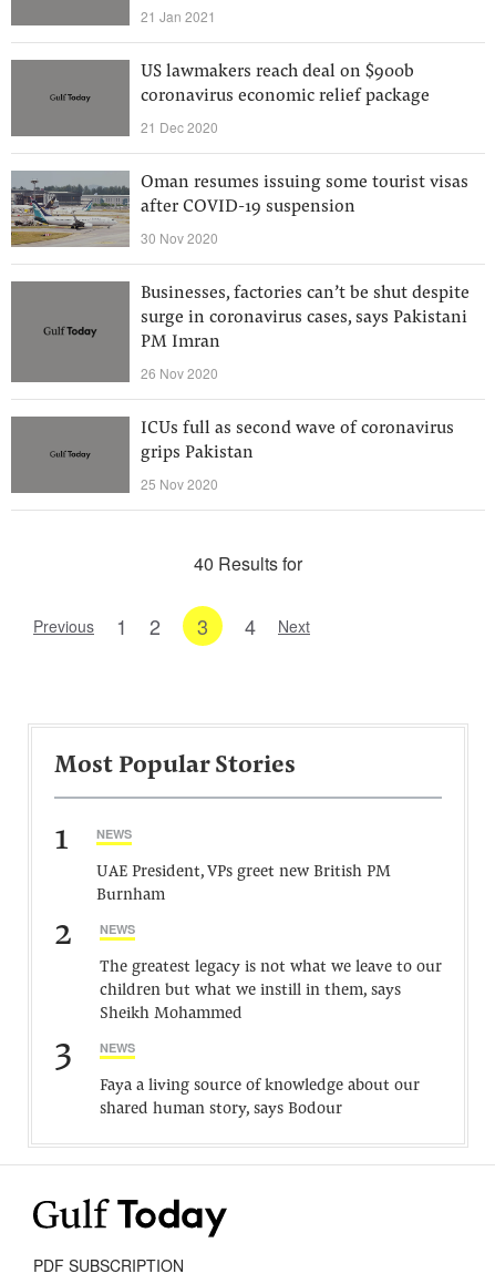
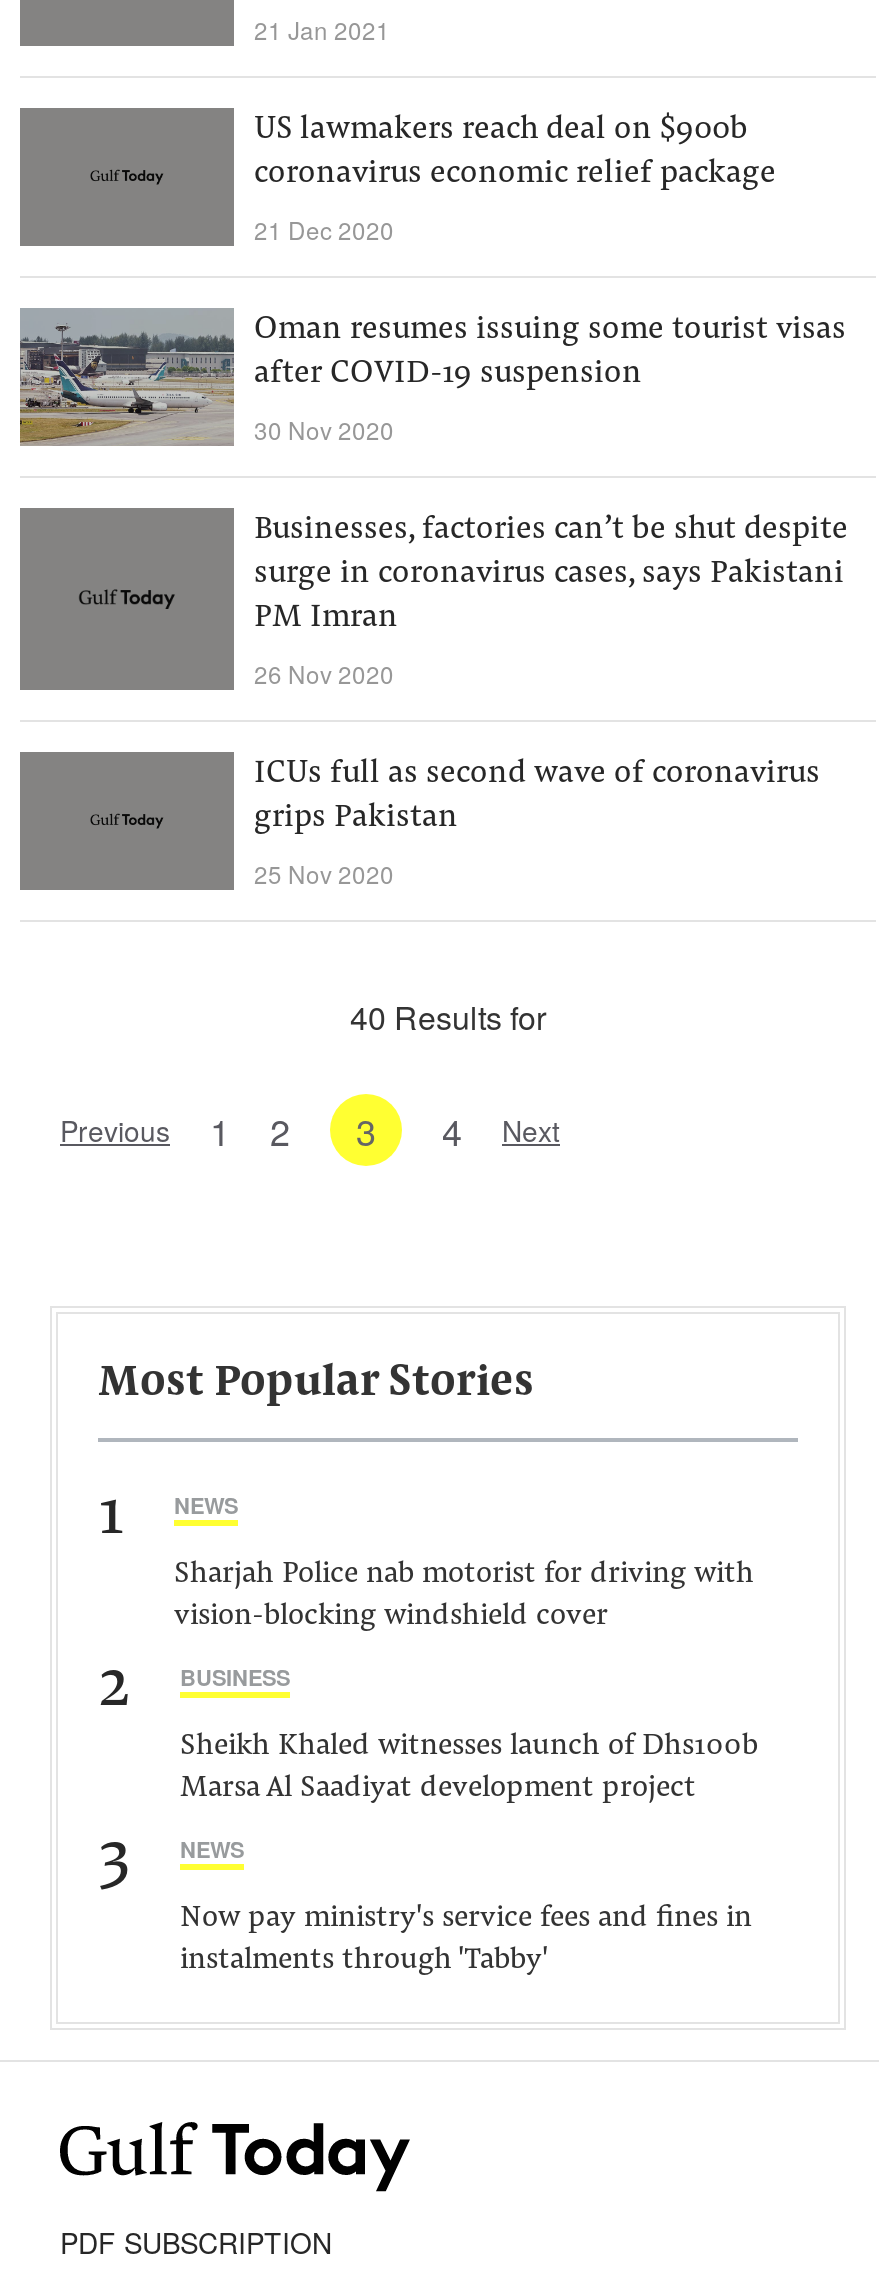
- UAE President, VPs greet new British PM
- Burnham
+ Sharjah Police nab motorist for driving with
+ vision-blocking windshield cover

- NEWS
+ BUSINESS

- The greatest legacy is not what we leave to our
- children but what we instill in them, says
- Sheikh Mohammed
+ Sheikh Khaled witnesses launch of Dhs100b
+ Marsa Al Saadiyat development project

- Faya a living source of knowledge about our
- shared human story, says Bodour
+ Now pay ministry's service fees and fines in
+ instalments through 'Tabby'
